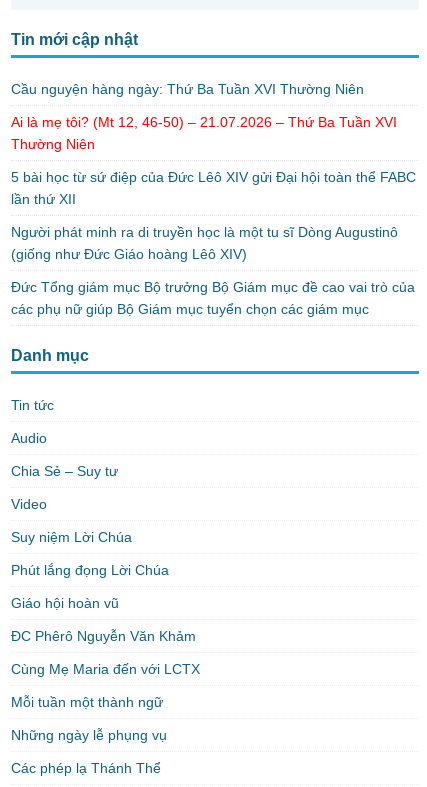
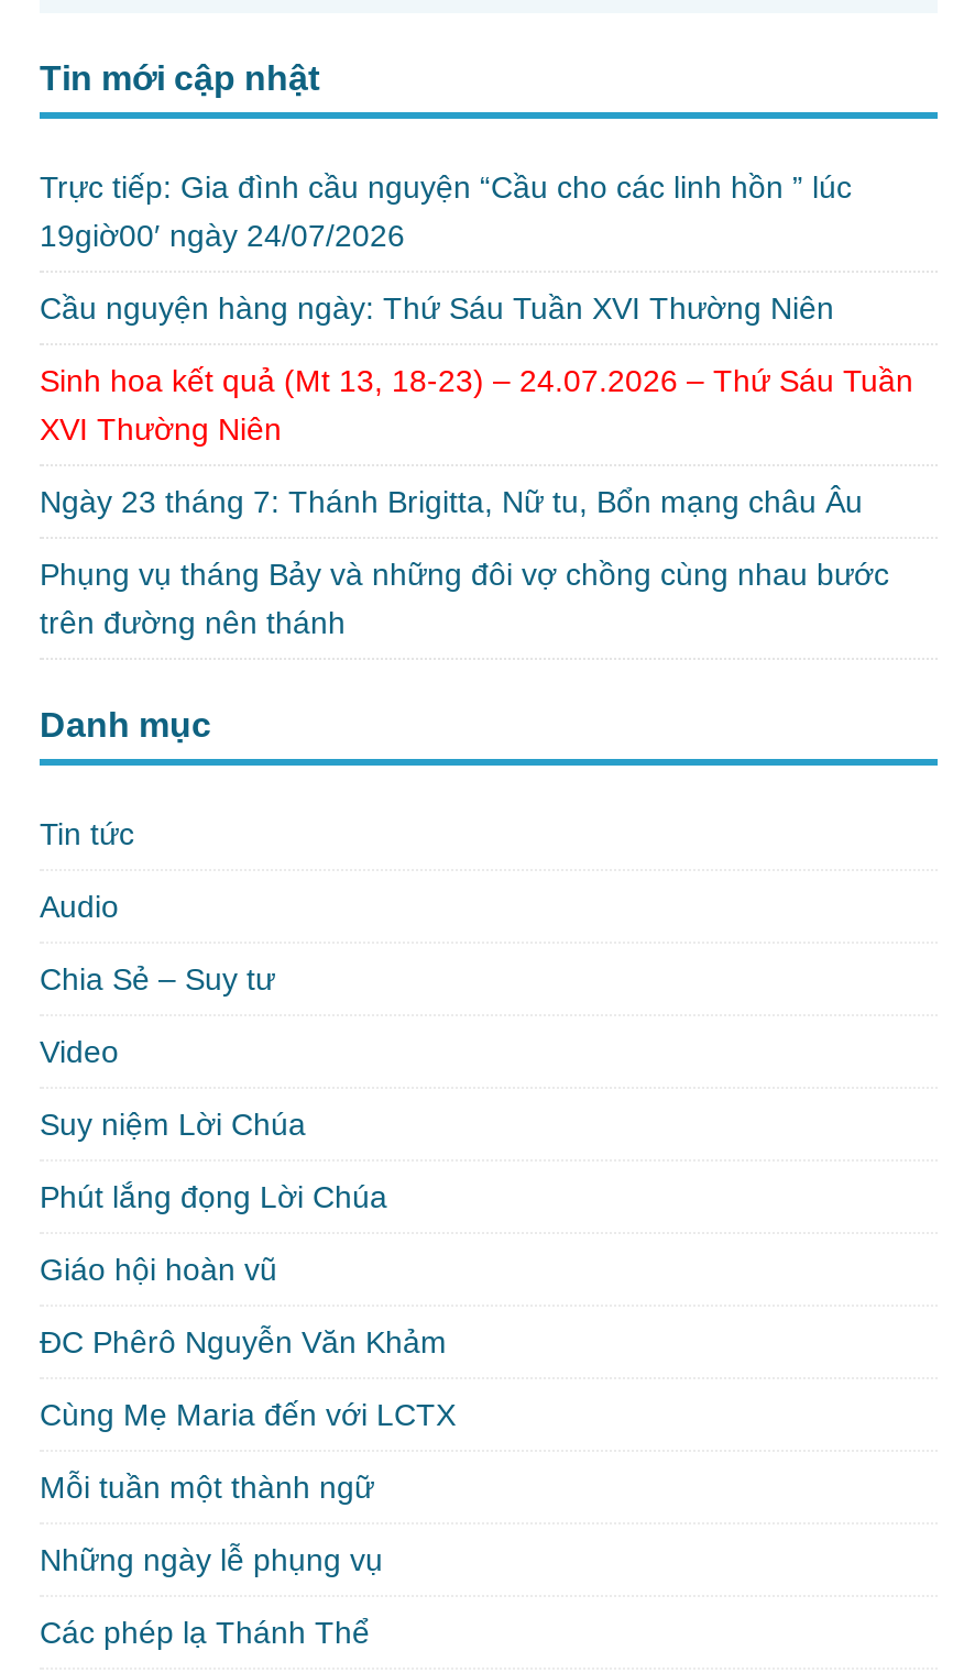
- Cầu nguyện hàng ngày: Thứ Ba Tuần XVI Thường Niên
+ Trực tiếp: Gia đình cầu nguyện “Cầu cho các linh hồn ” lúc
+ 19giờ00′ ngày 24/07/2026

- Ai là mẹ tôi? (Mt 12, 46-50) – 21.07.2026 – Thứ Ba Tuần XVI
- Thường Niên
+ Cầu nguyện hàng ngày: Thứ Sáu Tuần XVI Thường Niên

- 5 bài học từ sứ điệp của Đức Lêô XIV gửi Đại hội toàn thể FABC
- lần thứ XII
+ Sinh hoa kết quả (Mt 13, 18-23) – 24.07.2026 – Thứ Sáu Tuần
+ XVI Thường Niên

- Người phát minh ra di truyền học là một tu sĩ Dòng Augustinô
- (giống như Đức Giáo hoàng Lêô XIV)
+ Ngày 23 tháng 7: Thánh Brigitta, Nữ tu, Bổn mạng châu Âu

- Đức Tổng giám mục Bộ trưởng Bộ Giám mục đề cao vai trò của
- các phụ nữ giúp Bộ Giám mục tuyển chọn các giám mục
+ Phụng vụ tháng Bảy và những đôi vợ chồng cùng nhau bước
+ trên đường nên thánh
